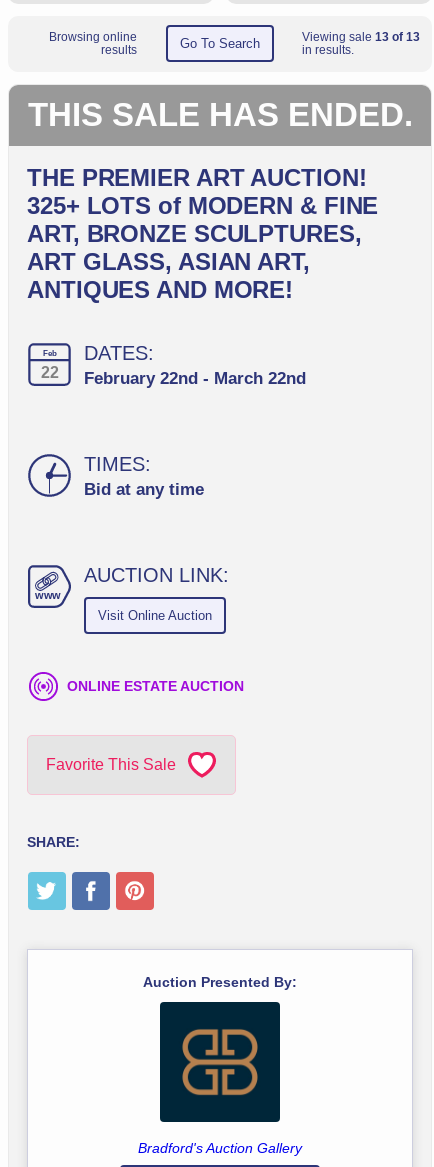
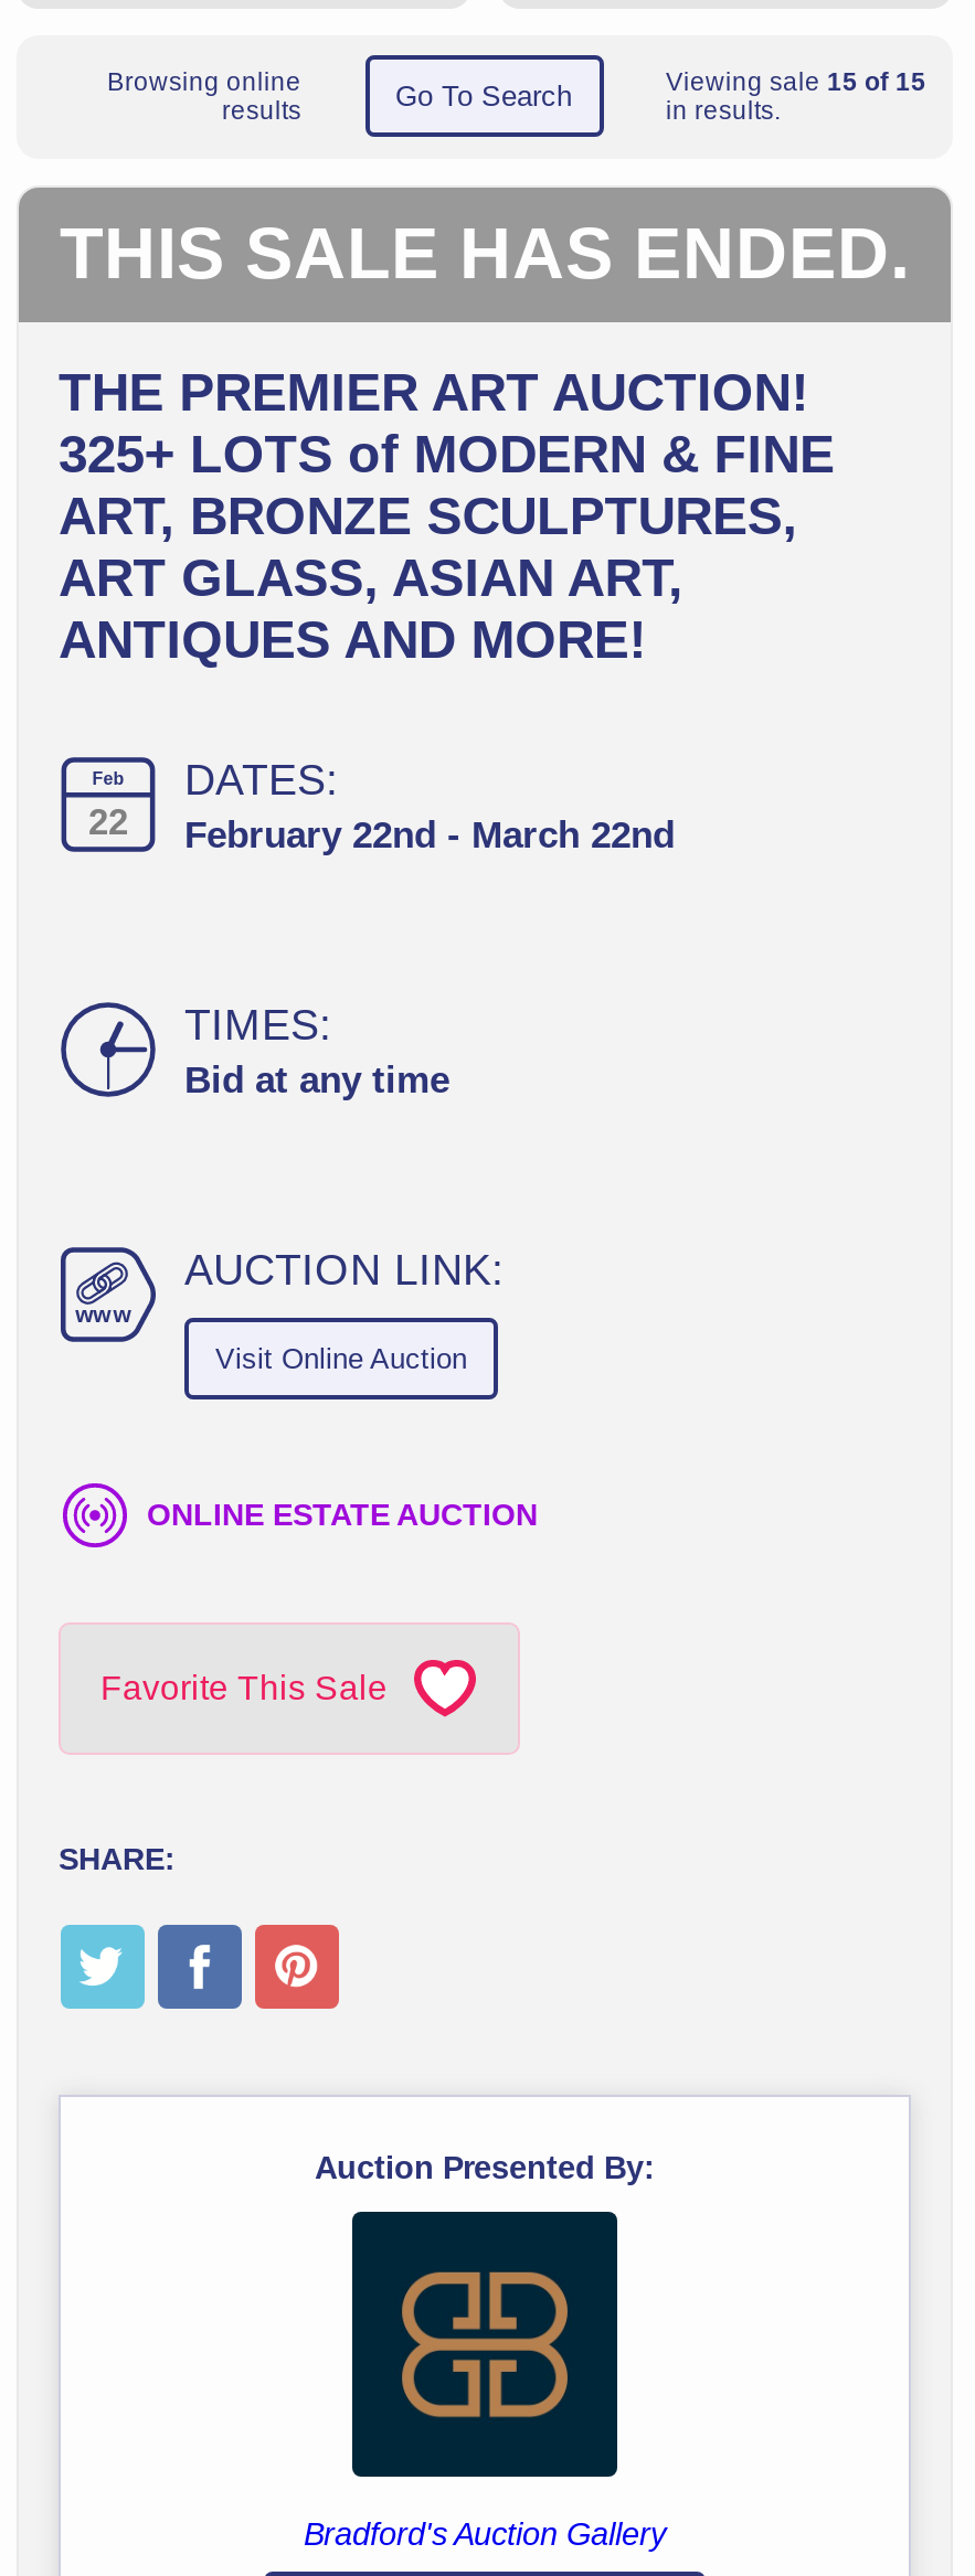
- Viewing sale 13 of 13
+ Viewing sale 15 of 15
